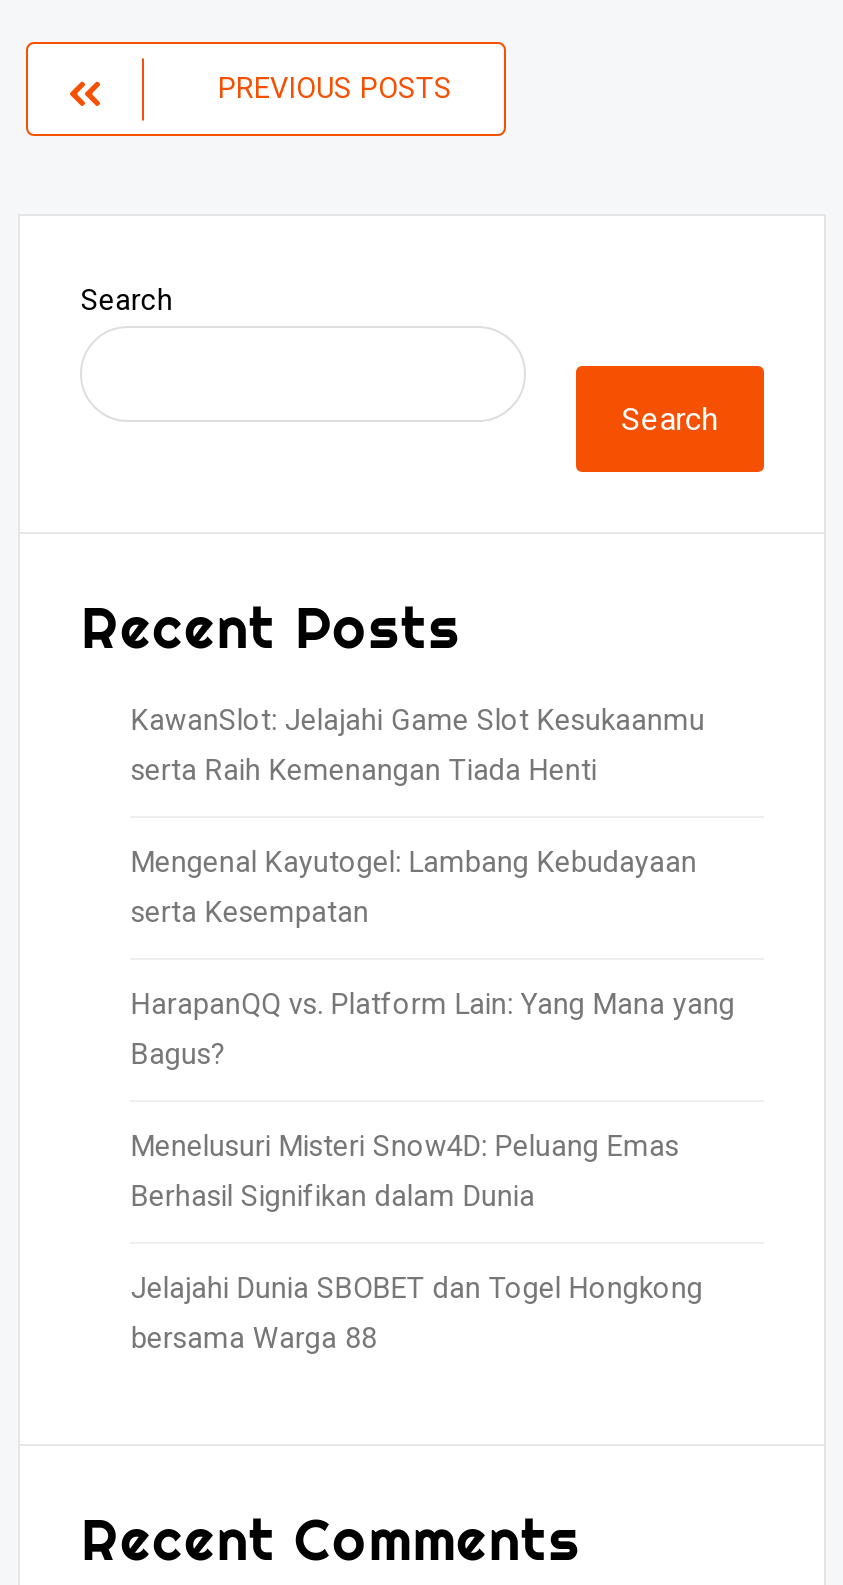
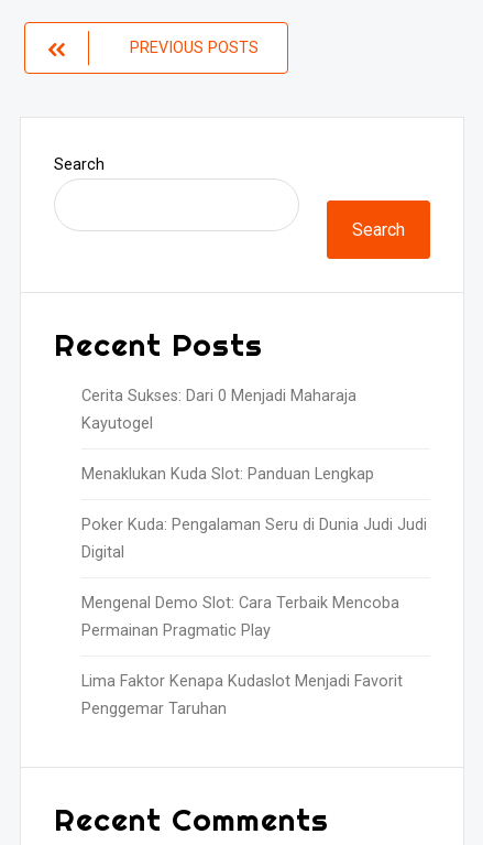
- KawanSlot: Jelajahi Game Slot Kesukaanmu
- serta Raih Kemenangan Tiada Henti
- Mengenal Kayutogel: Lambang Kebudayaan
- serta Kesempatan
- HarapanQQ vs. Platform Lain: Yang Mana yang
- Bagus?
- Menelusuri Misteri Snow4D: Peluang Emas
- Berhasil Signifikan dalam Dunia
- Jelajahi Dunia SBOBET dan Togel Hongkong
- bersama Warga 88
+ Cerita Sukses: Dari 0 Menjadi Maharaja
+ Kayutogel
+ Menaklukan Kuda Slot: Panduan Lengkap
+ Poker Kuda: Pengalaman Seru di Dunia Judi Judi
+ Digital
+ Mengenal Demo Slot: Cara Terbaik Mencoba
+ Permainan Pragmatic Play
+ Lima Faktor Kenapa Kudaslot Menjadi Favorit
+ Penggemar Taruhan
